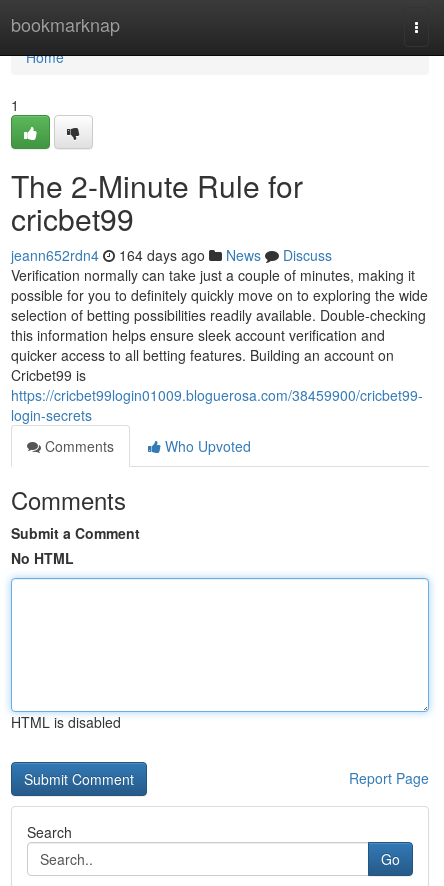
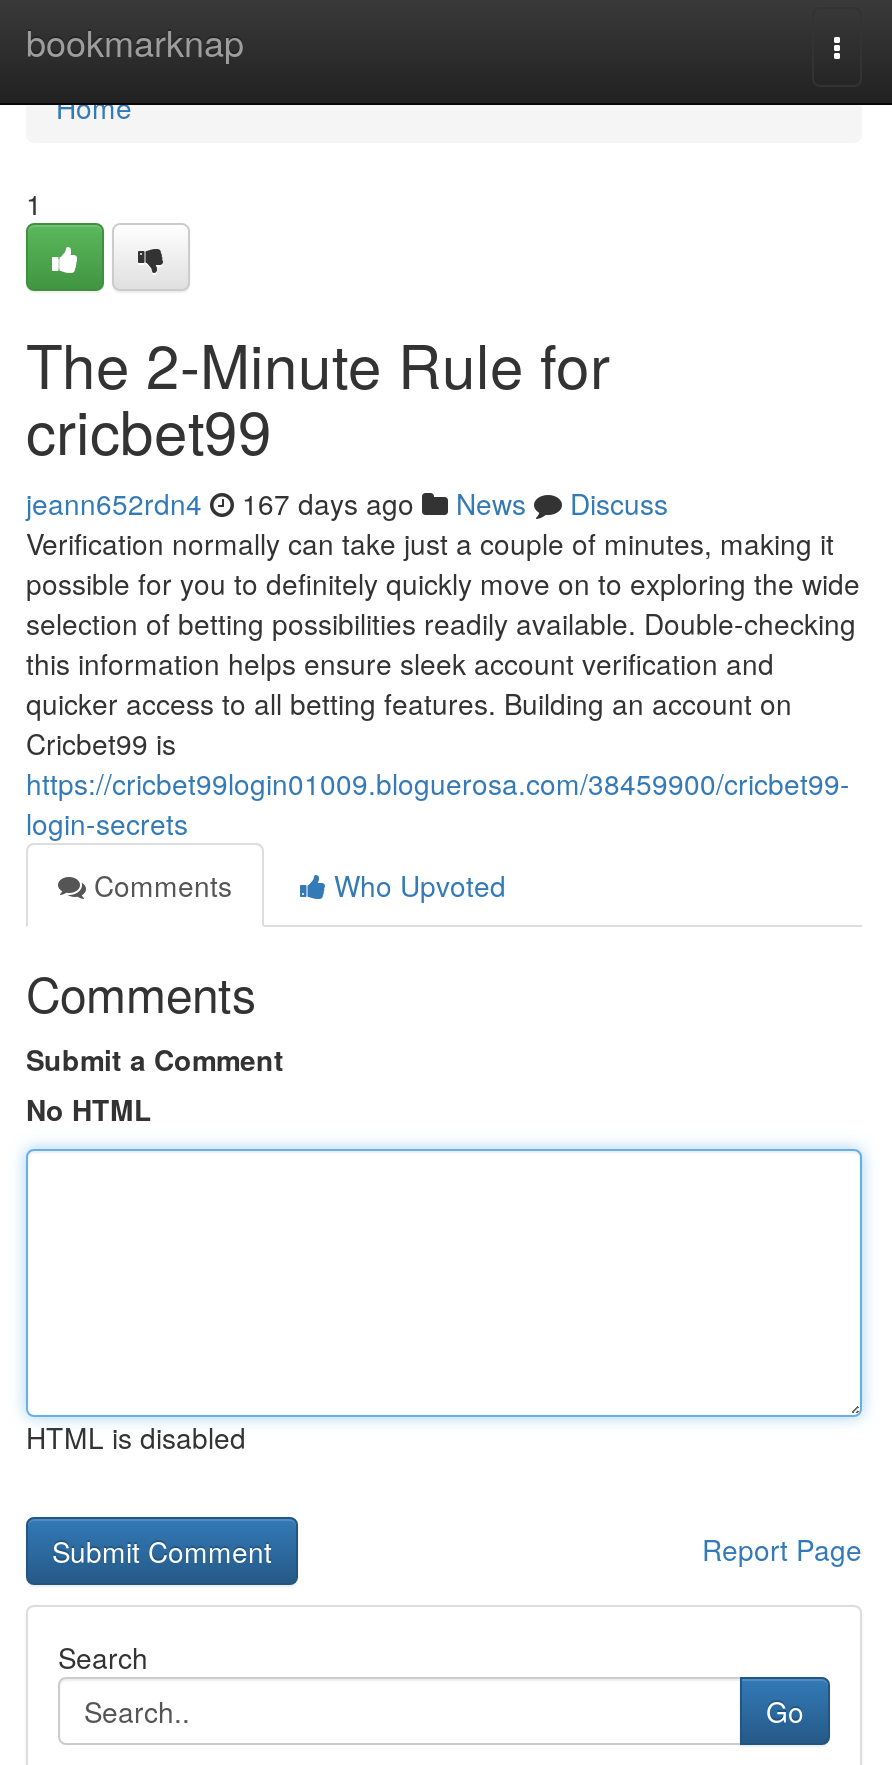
- jeann652rdn4 164 days ago News Discuss
+ jeann652rdn4 167 days ago News Discuss
